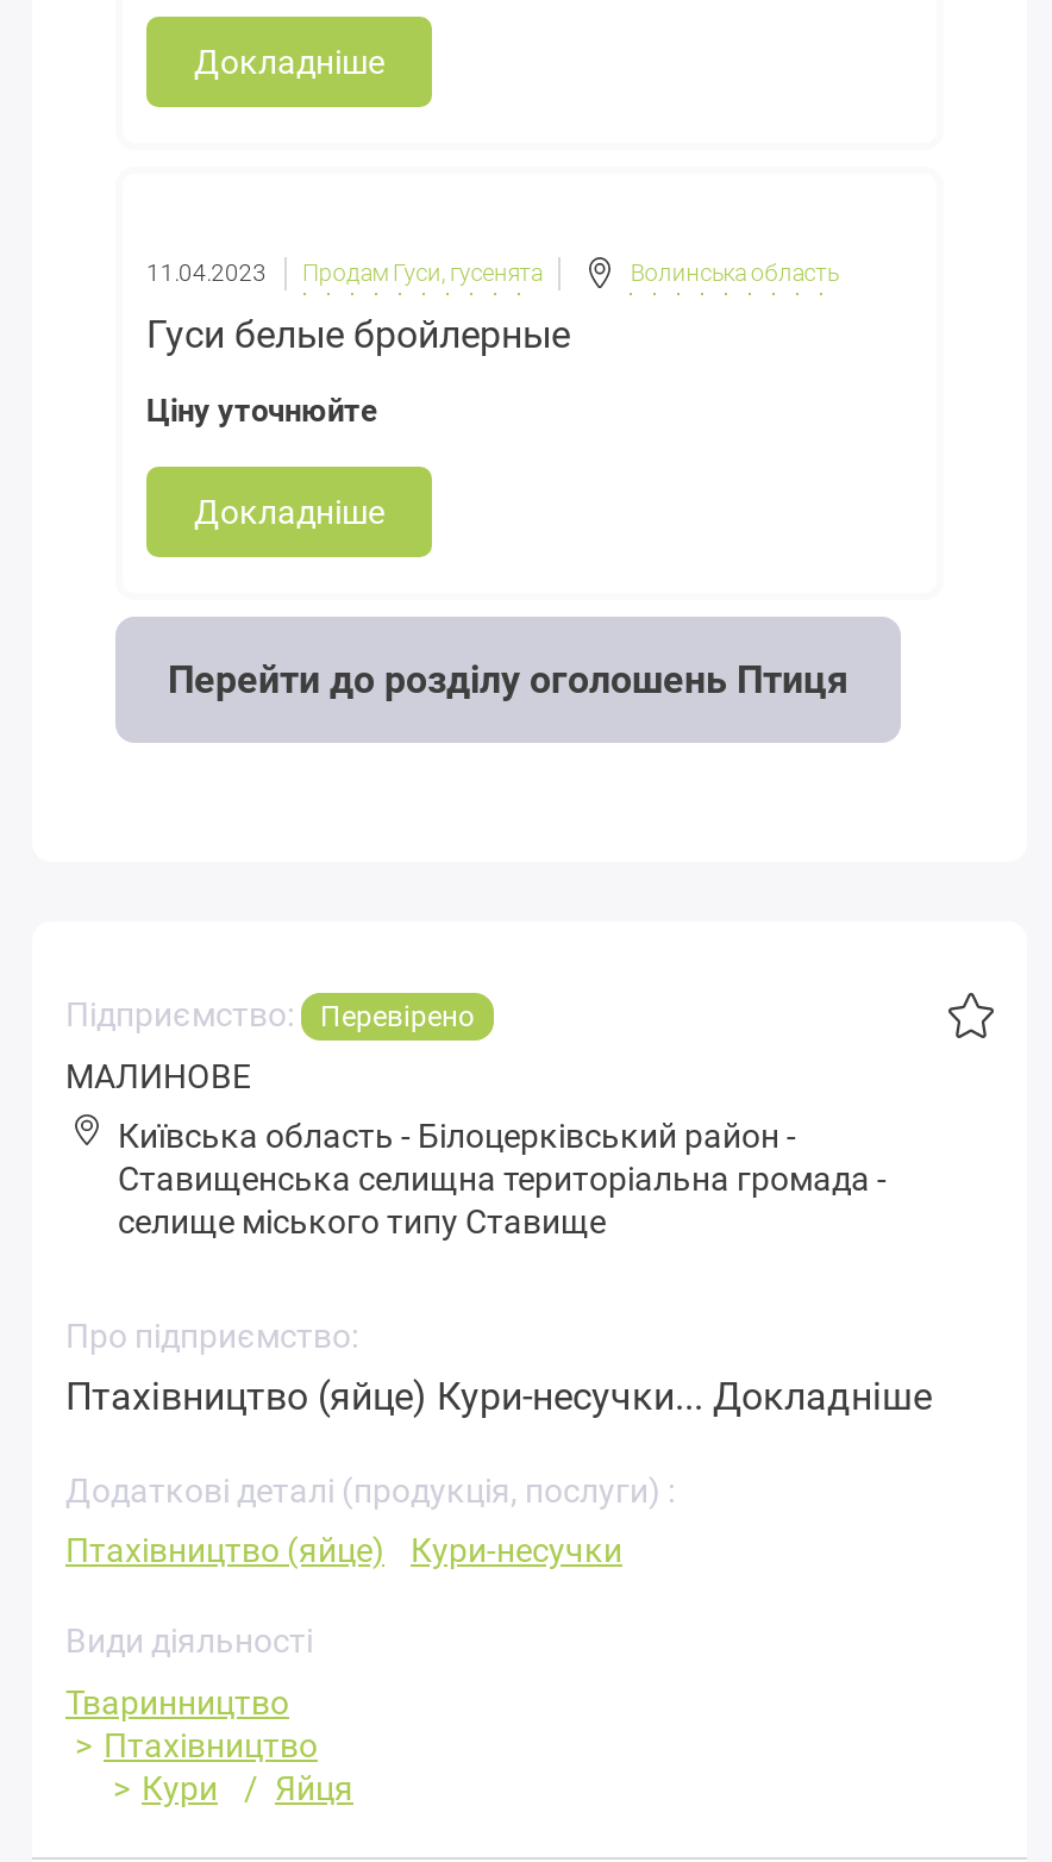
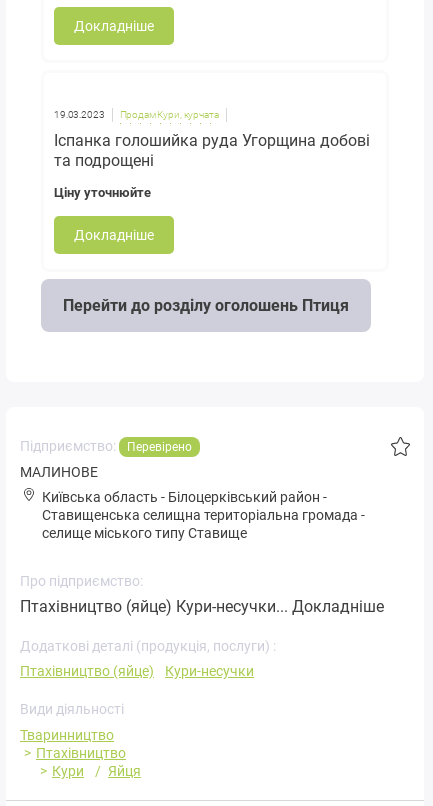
- 11.04.2023
- Продам Гуси, гусенята
- Волинська область
+ 19.03.2023
+ Продам Кури, курчата

- Гуси белые бройлерные
+ Іспанка голошийка руда Угорщина добові
+ та подрощені
